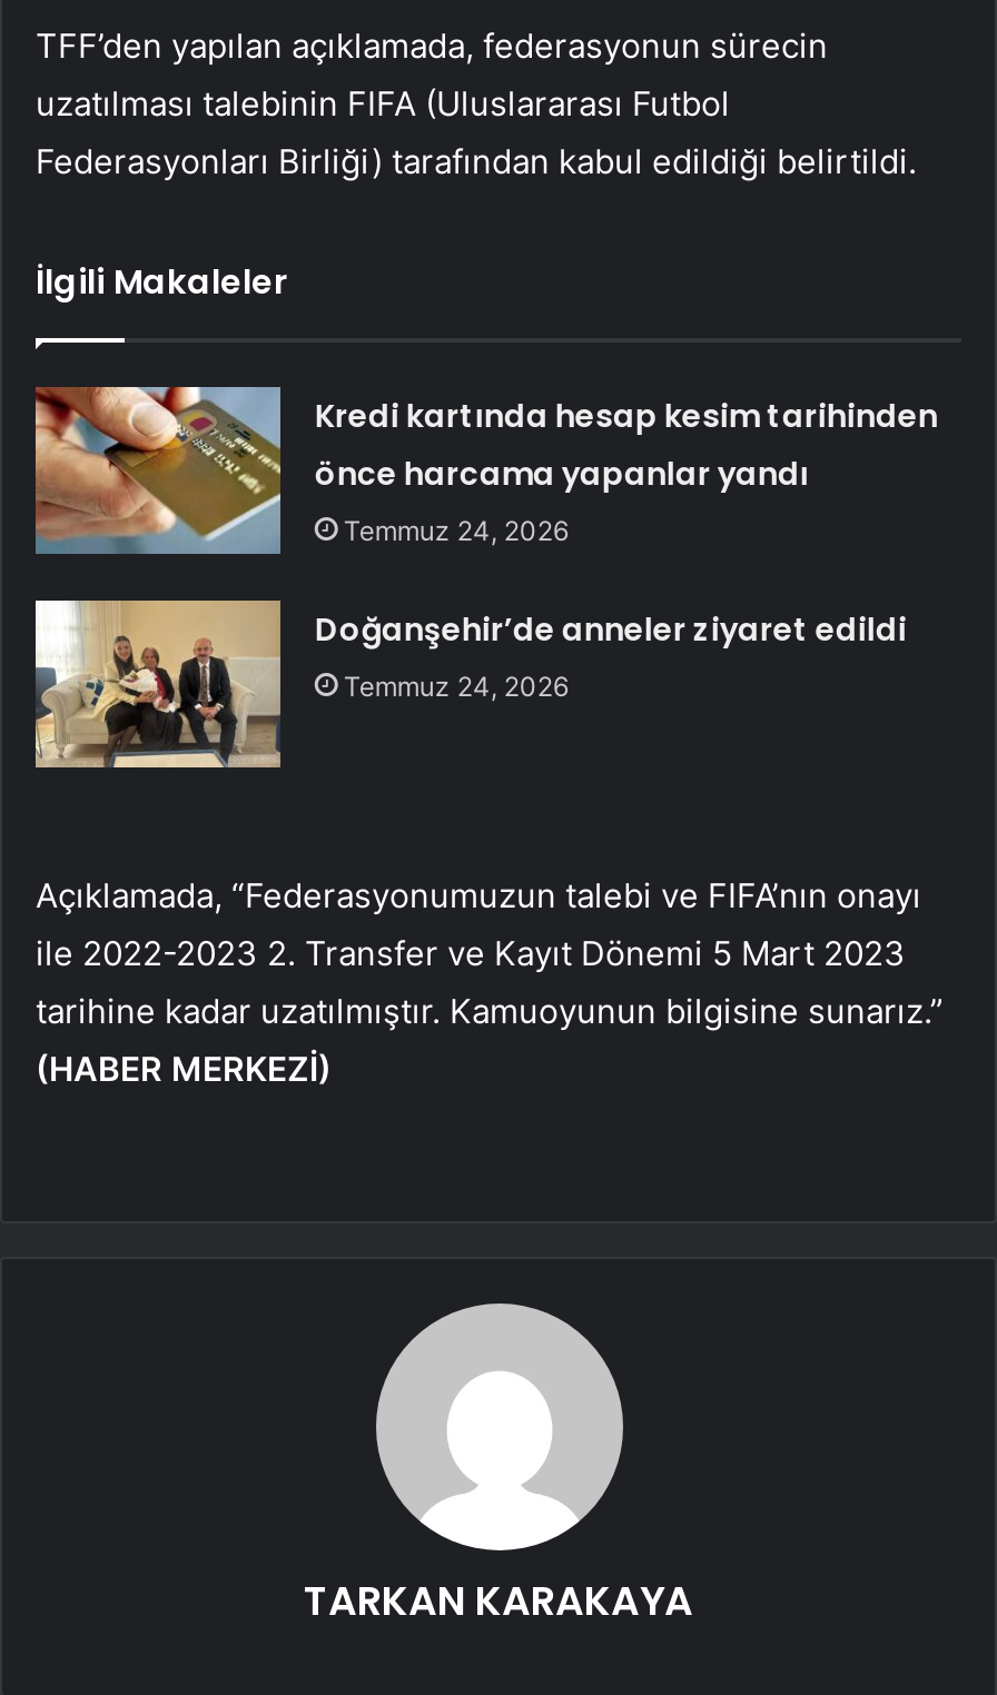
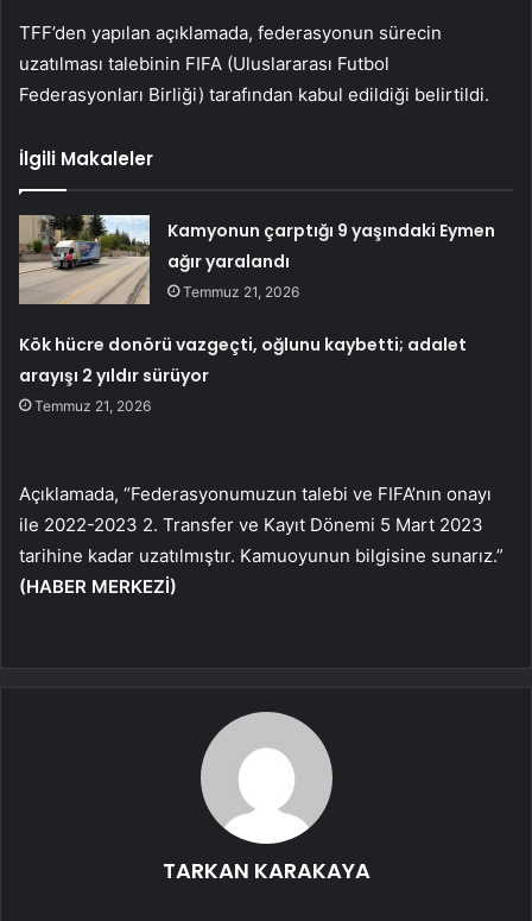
- [image]
- Kredi kartında hesap kesim tarihinden
- önce harcama yapanlar yandı
- Temmuz 24, 2026
+ [image]
+ Kamyonun çarptığı 9 yaşındaki Eymen
+ ağır yaralandı
+ Temmuz 21, 2026

- Doğanşehir’de anneler ziyaret edildi
- Temmuz 24, 2026
+ Kök hücre donörü vazgeçti, oğlunu kaybetti; adalet
+ arayışı 2 yıldır sürüyor
+ Temmuz 21, 2026
